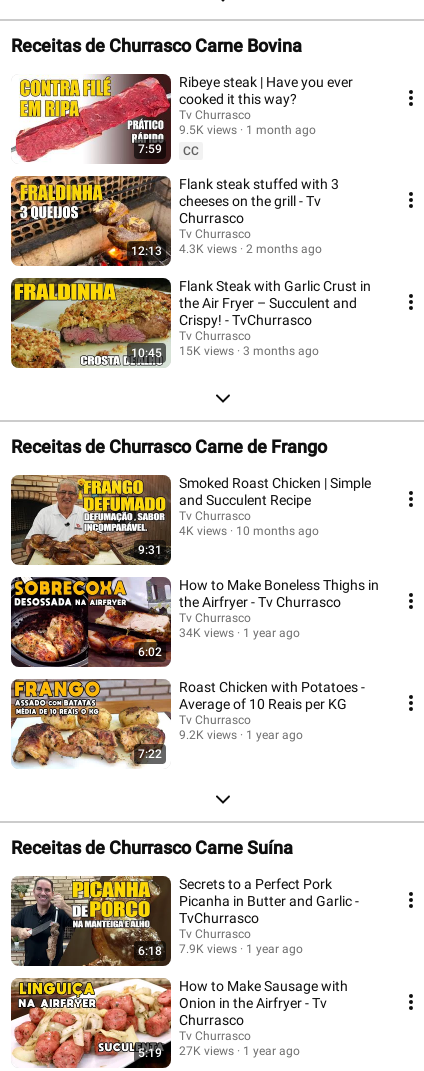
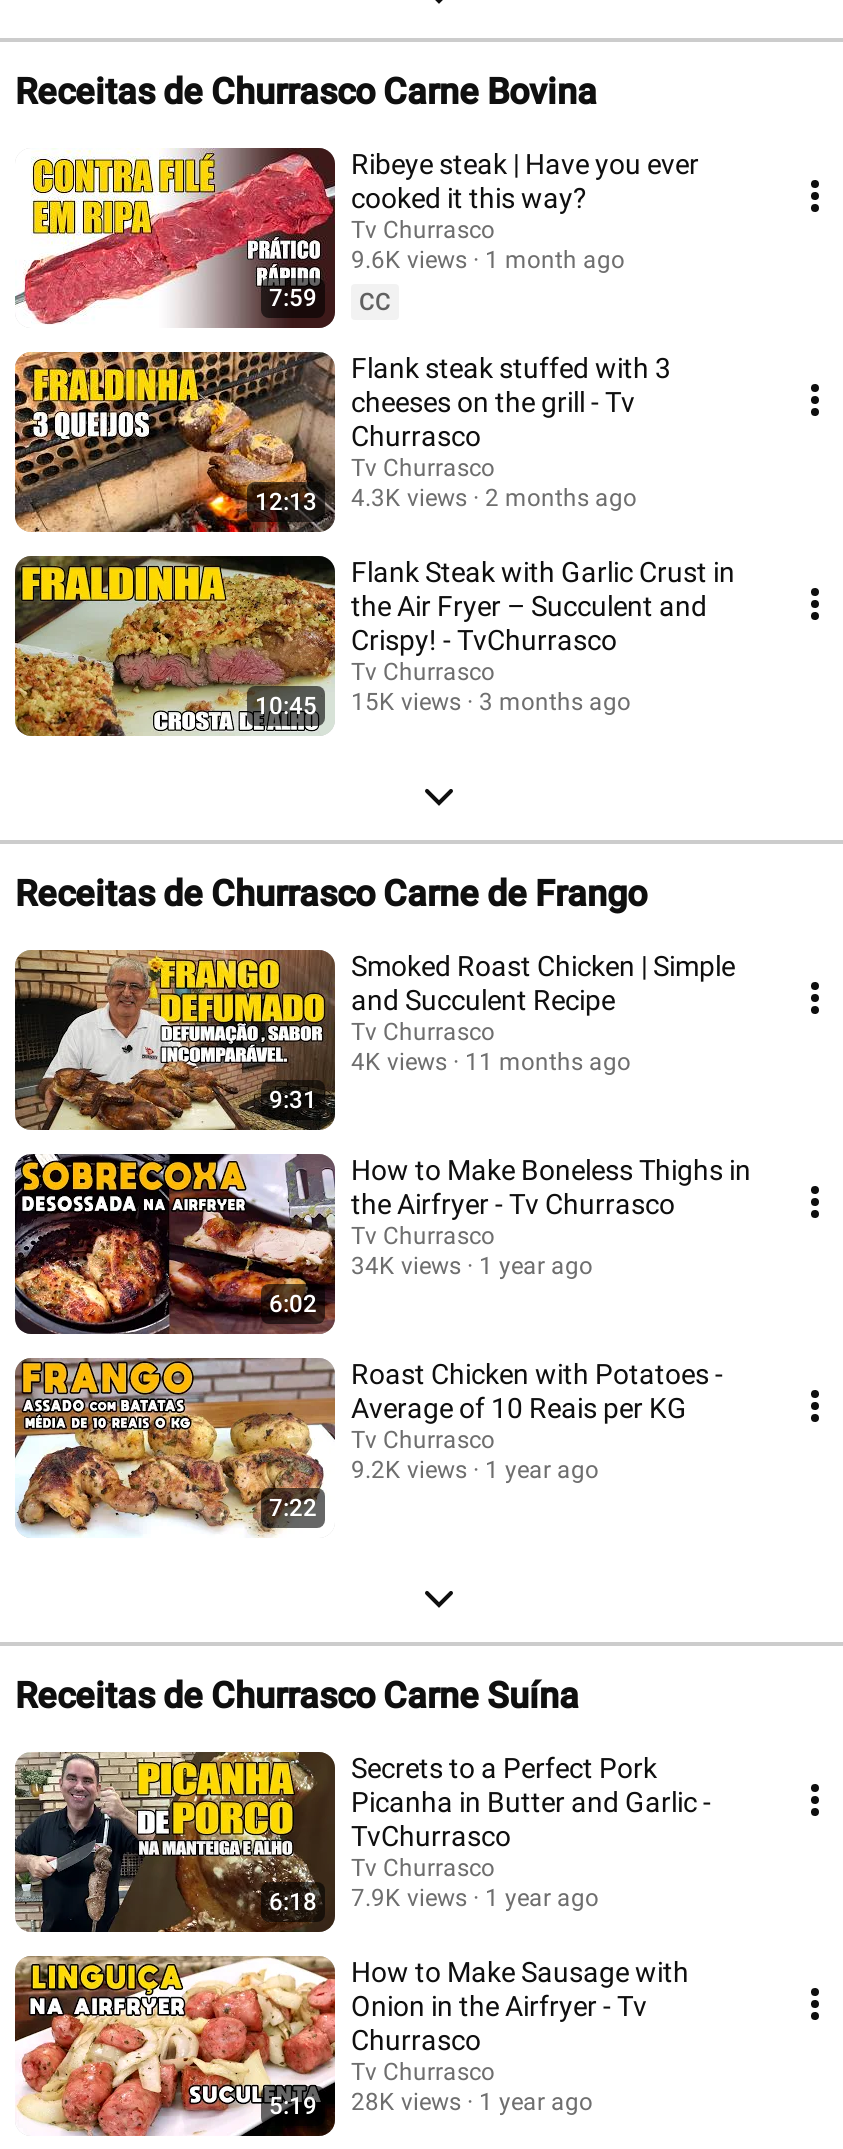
- 9.5K views 1 month ago
+ 9.6K views 1 month ago

- 4K views 10 months ago
+ 4K views 11 months ago

- 5:19 27K views 1 year ago
+ 5:19 28K views 1 year ago
